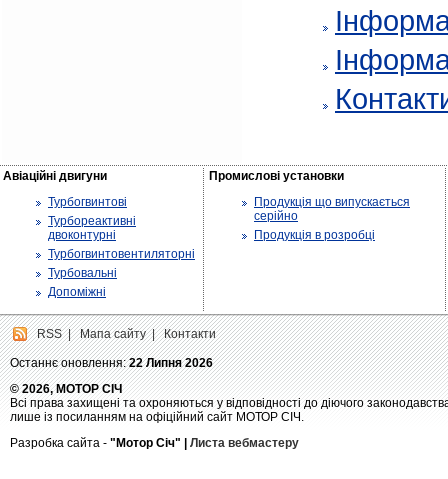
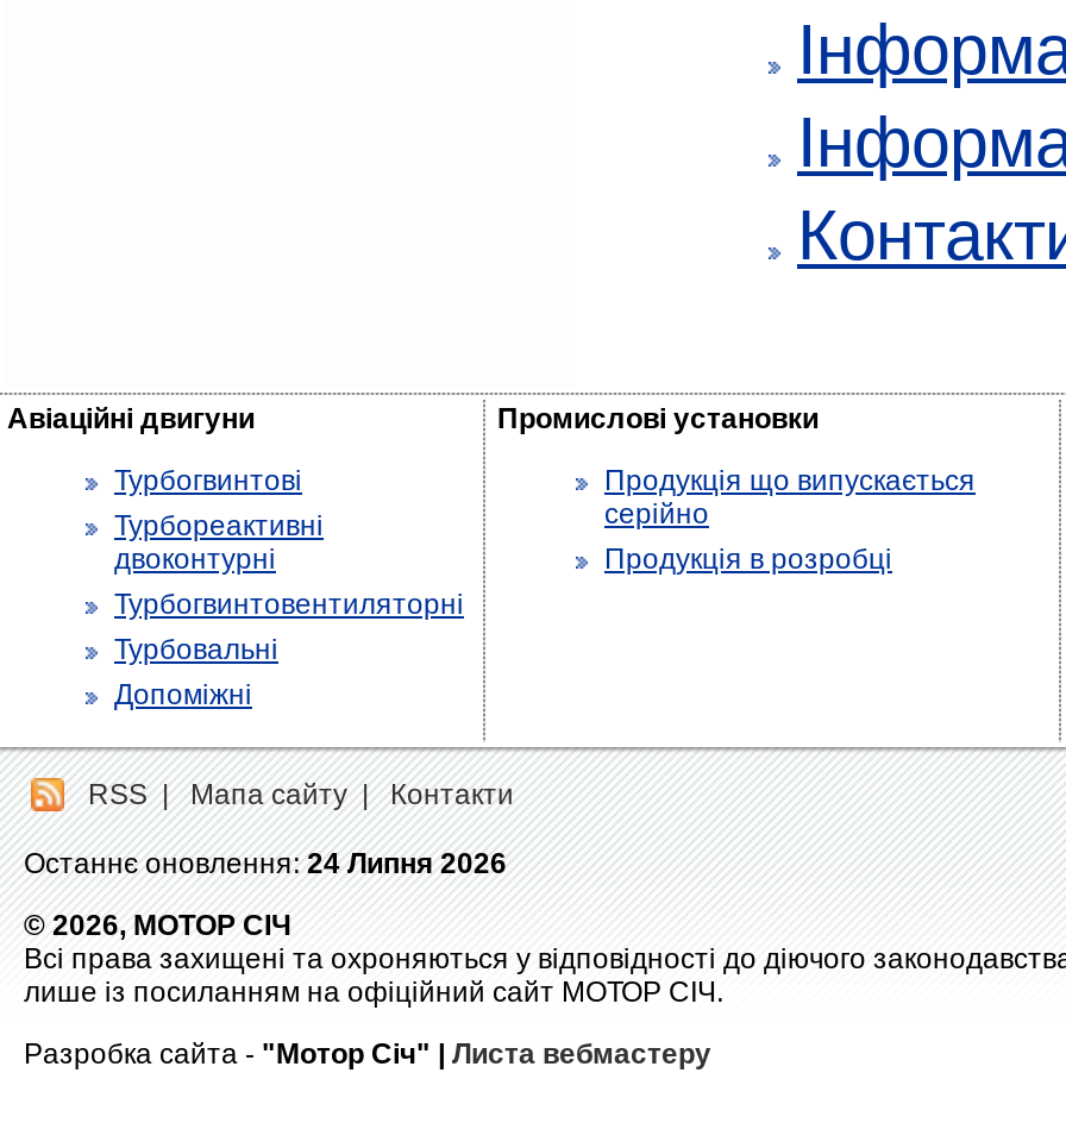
- Останнє оновлення: 22 Липня 2026
+ Останнє оновлення: 24 Липня 2026
